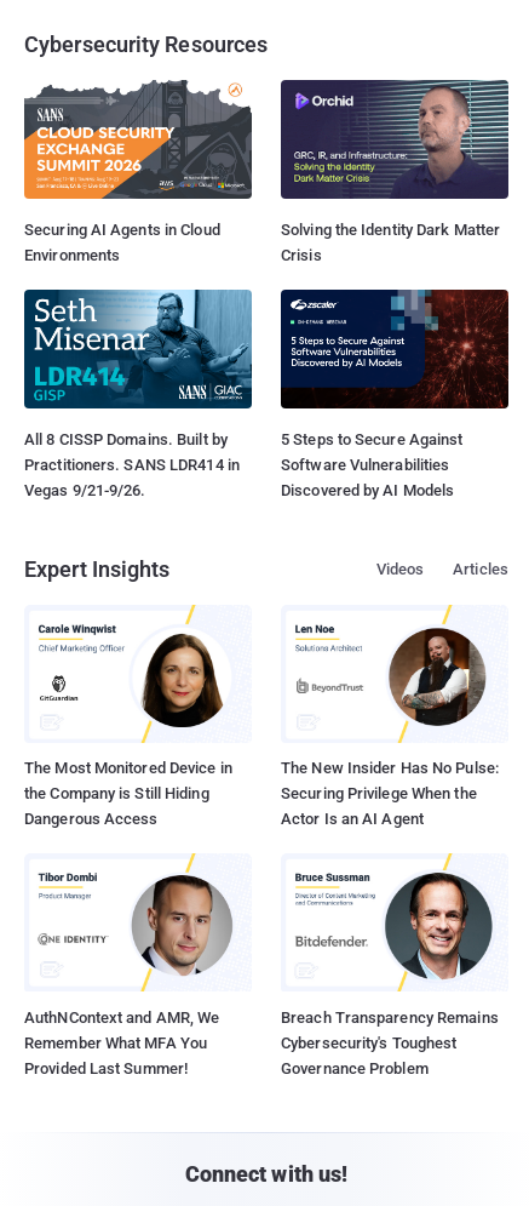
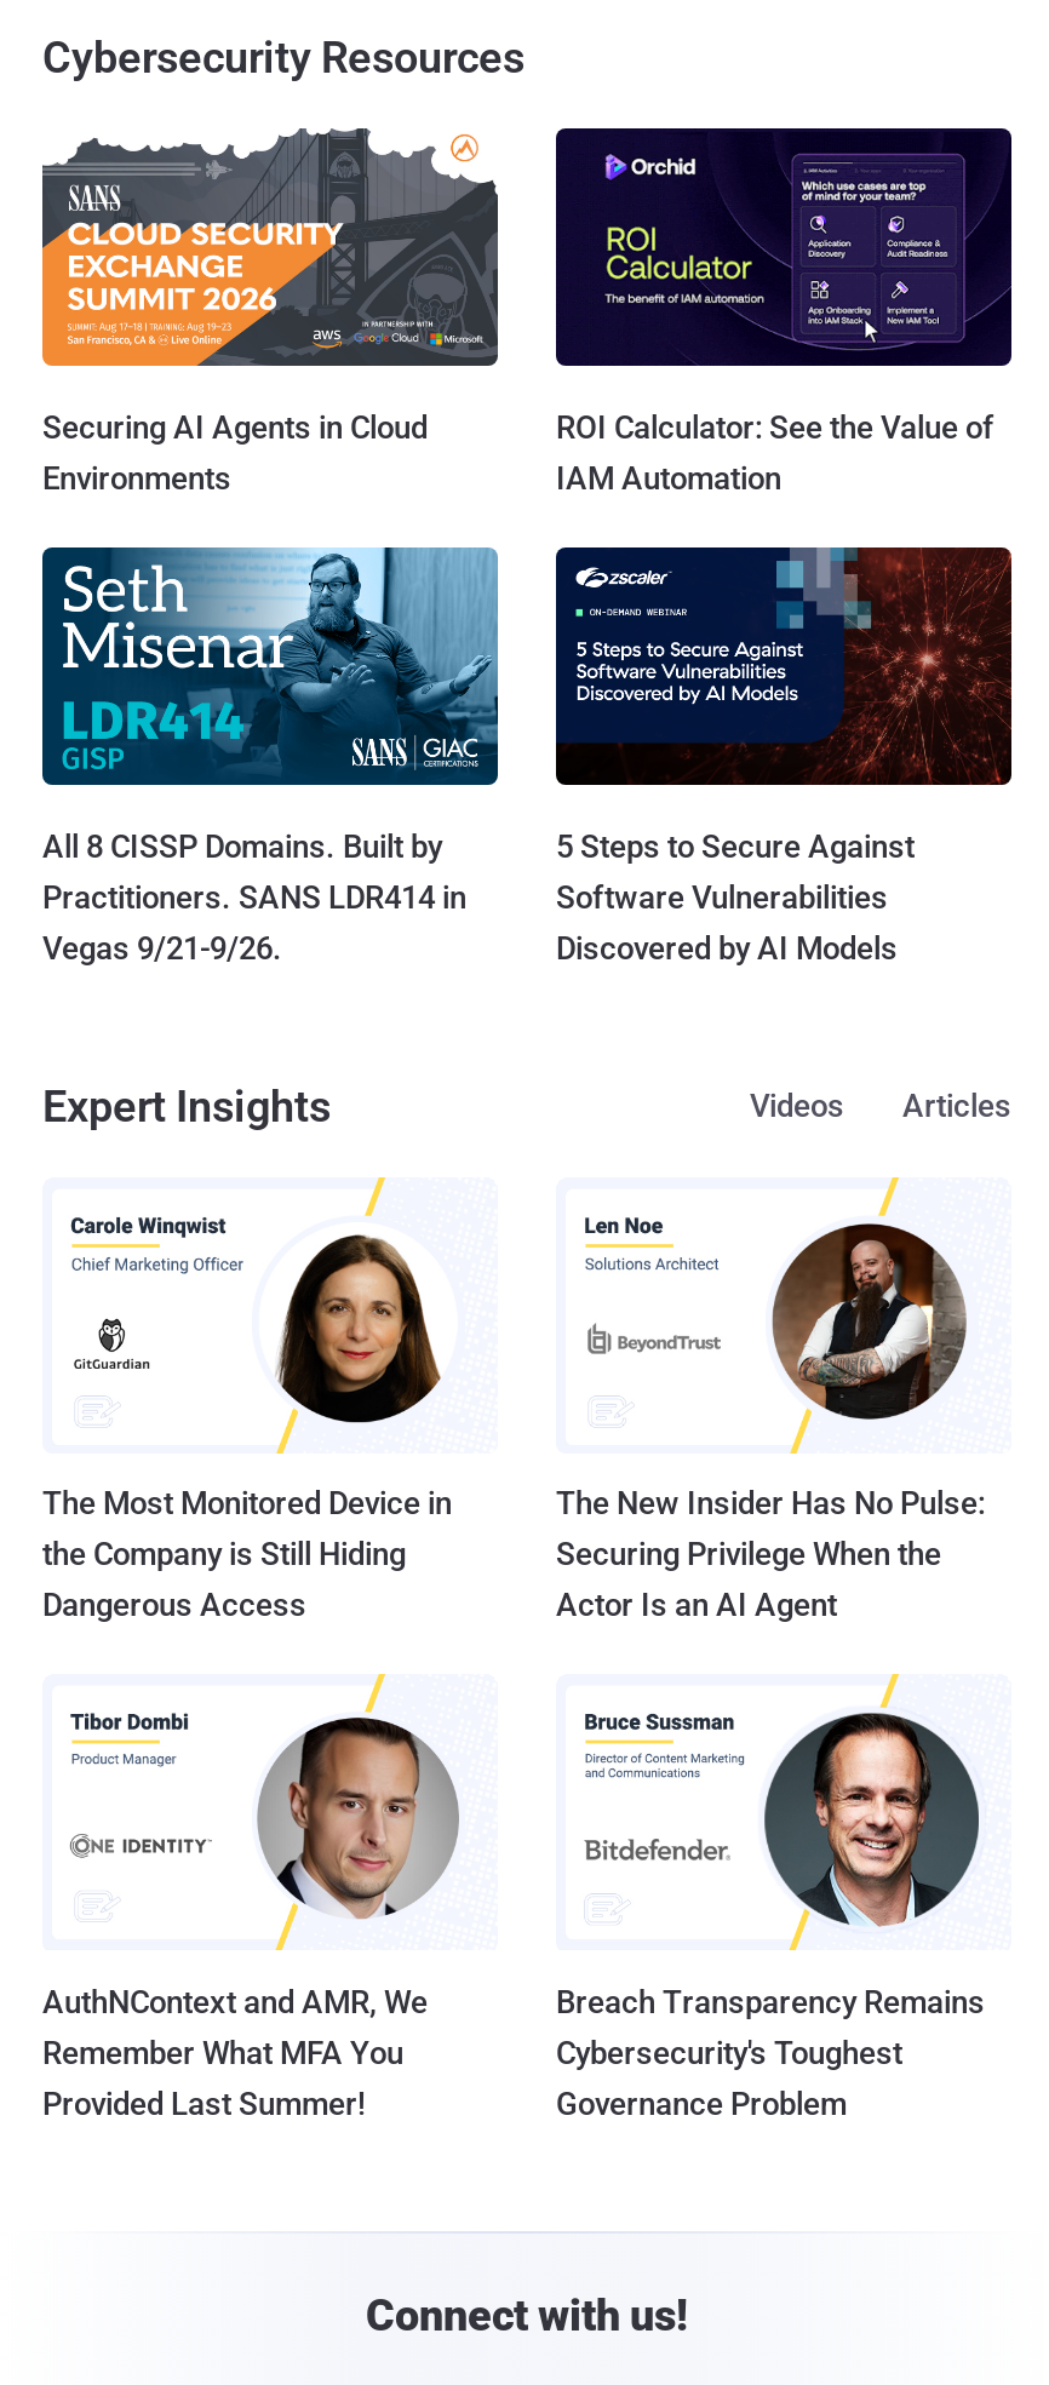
- [image]
- Solving the Identity Dark Matter
- Crisis
+ [image]
+ ROI Calculator: See the Value of
+ IAM Automation
